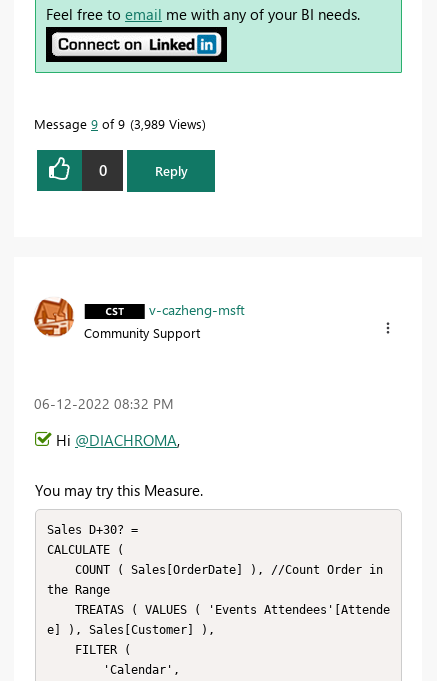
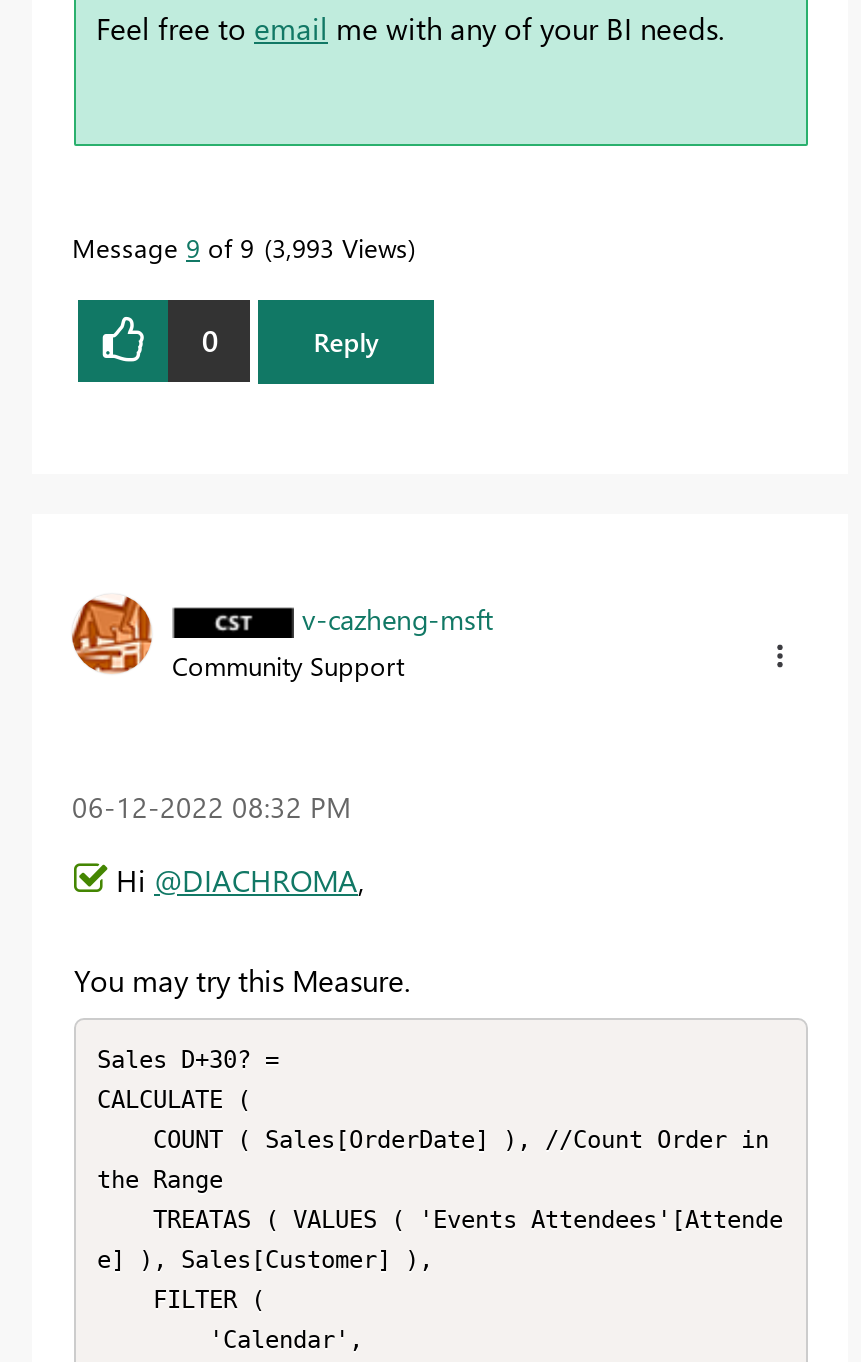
- [image]

- Message 9 of 9 3,989 Views
+ Message 9 of 9 3,993 Views
